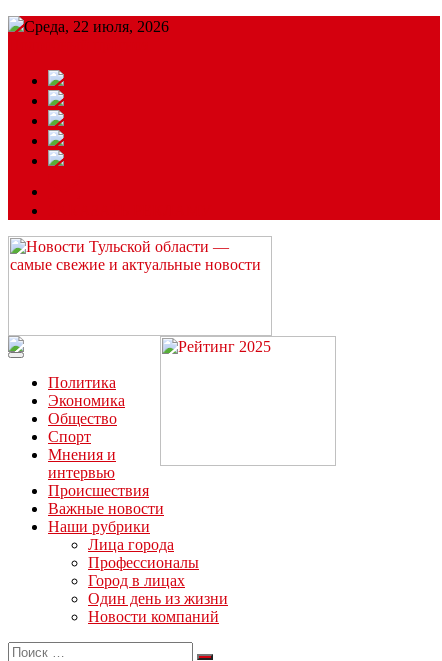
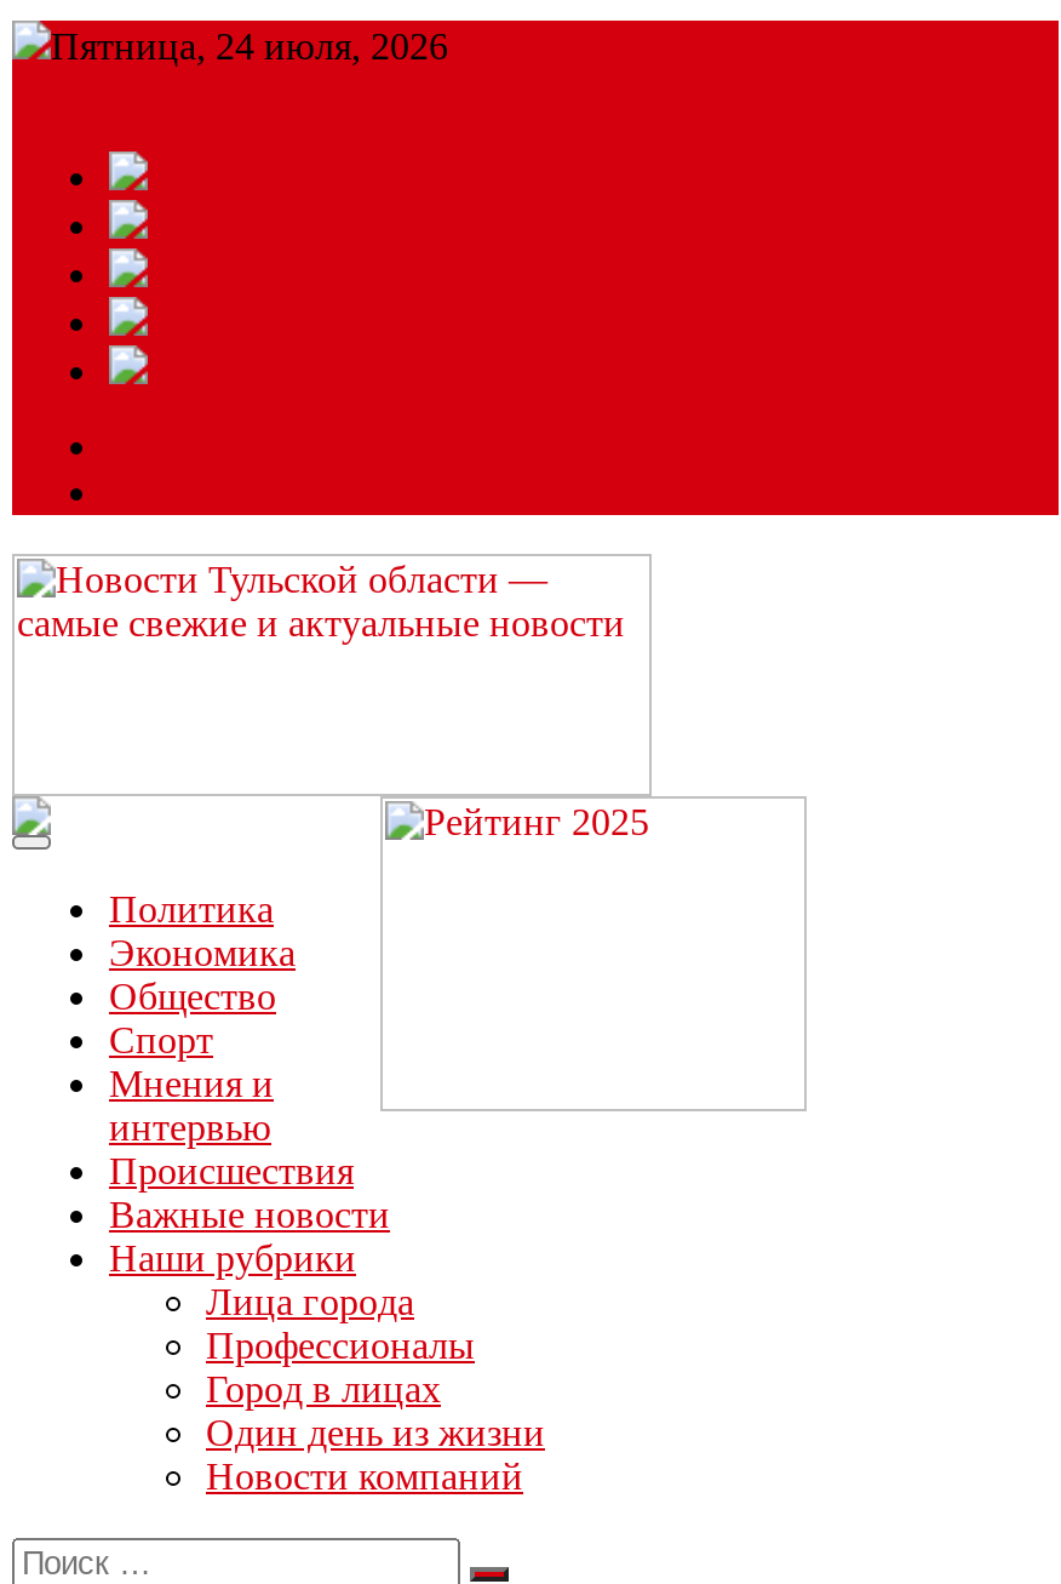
- Среда, 22 июля, 2026
+ Пятница, 24 июля, 2026
